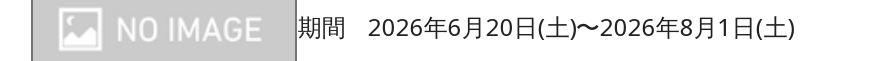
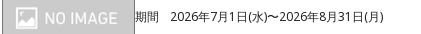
- 2026年6月20日(土)〜2026年8月1日(土)
+ 2026年7月1日(水)〜2026年8月31日(月)
